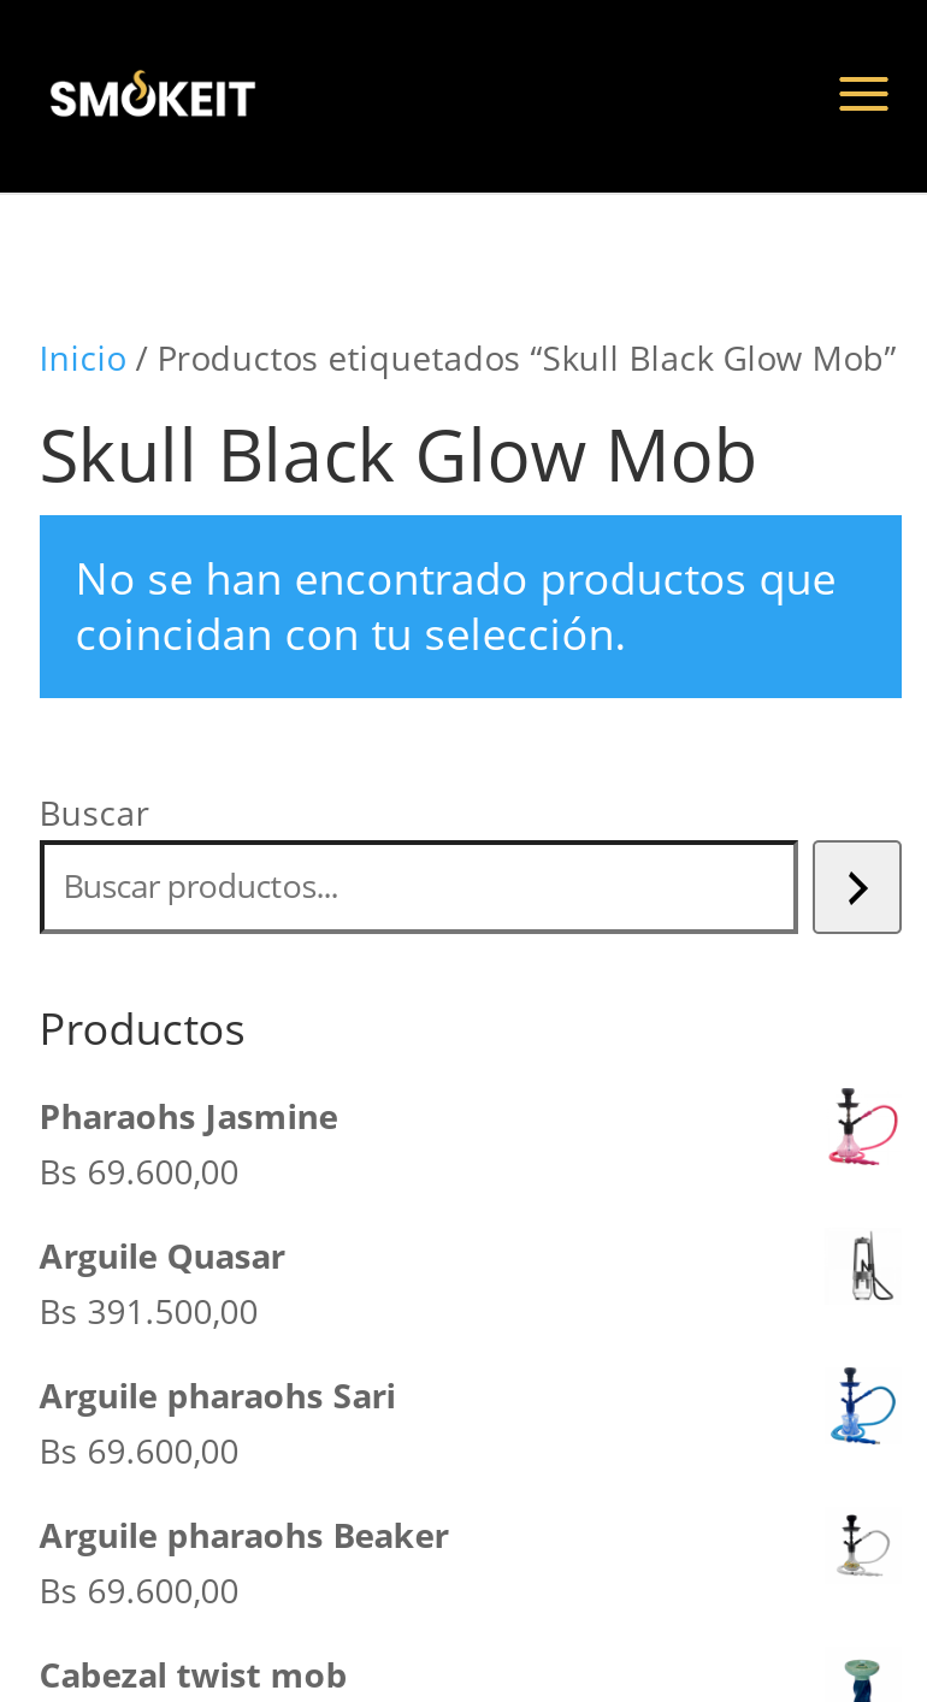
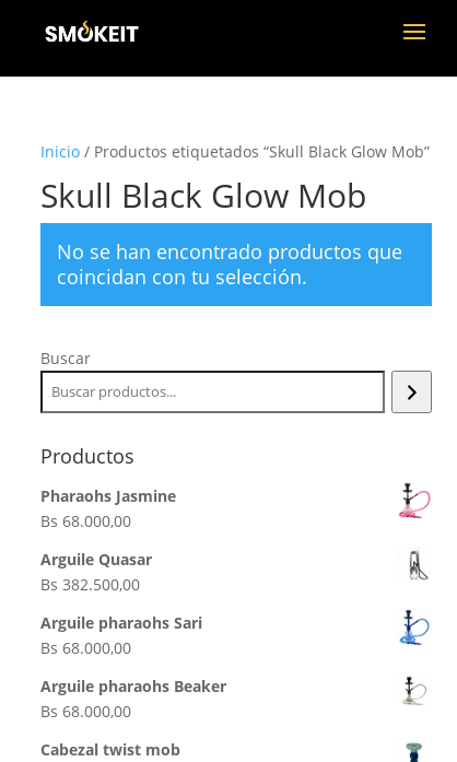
- Bs 69.600,00
+ Bs 68.000,00

- Bs 391.500,00
+ Bs 382.500,00

- Bs 69.600,00
+ Bs 68.000,00

- Bs 69.600,00
+ Bs 68.000,00
